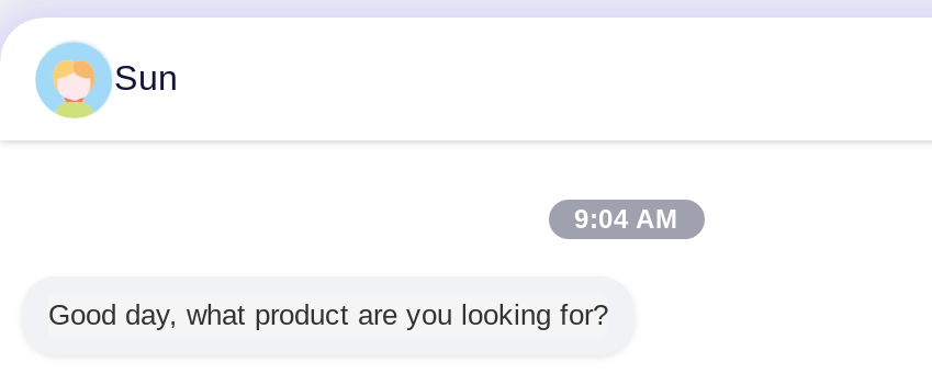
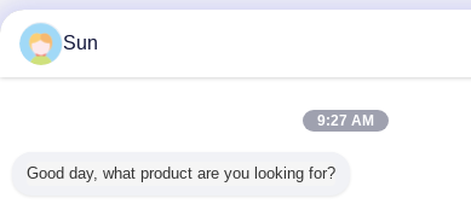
- 9:04 AM
+ 9:27 AM
